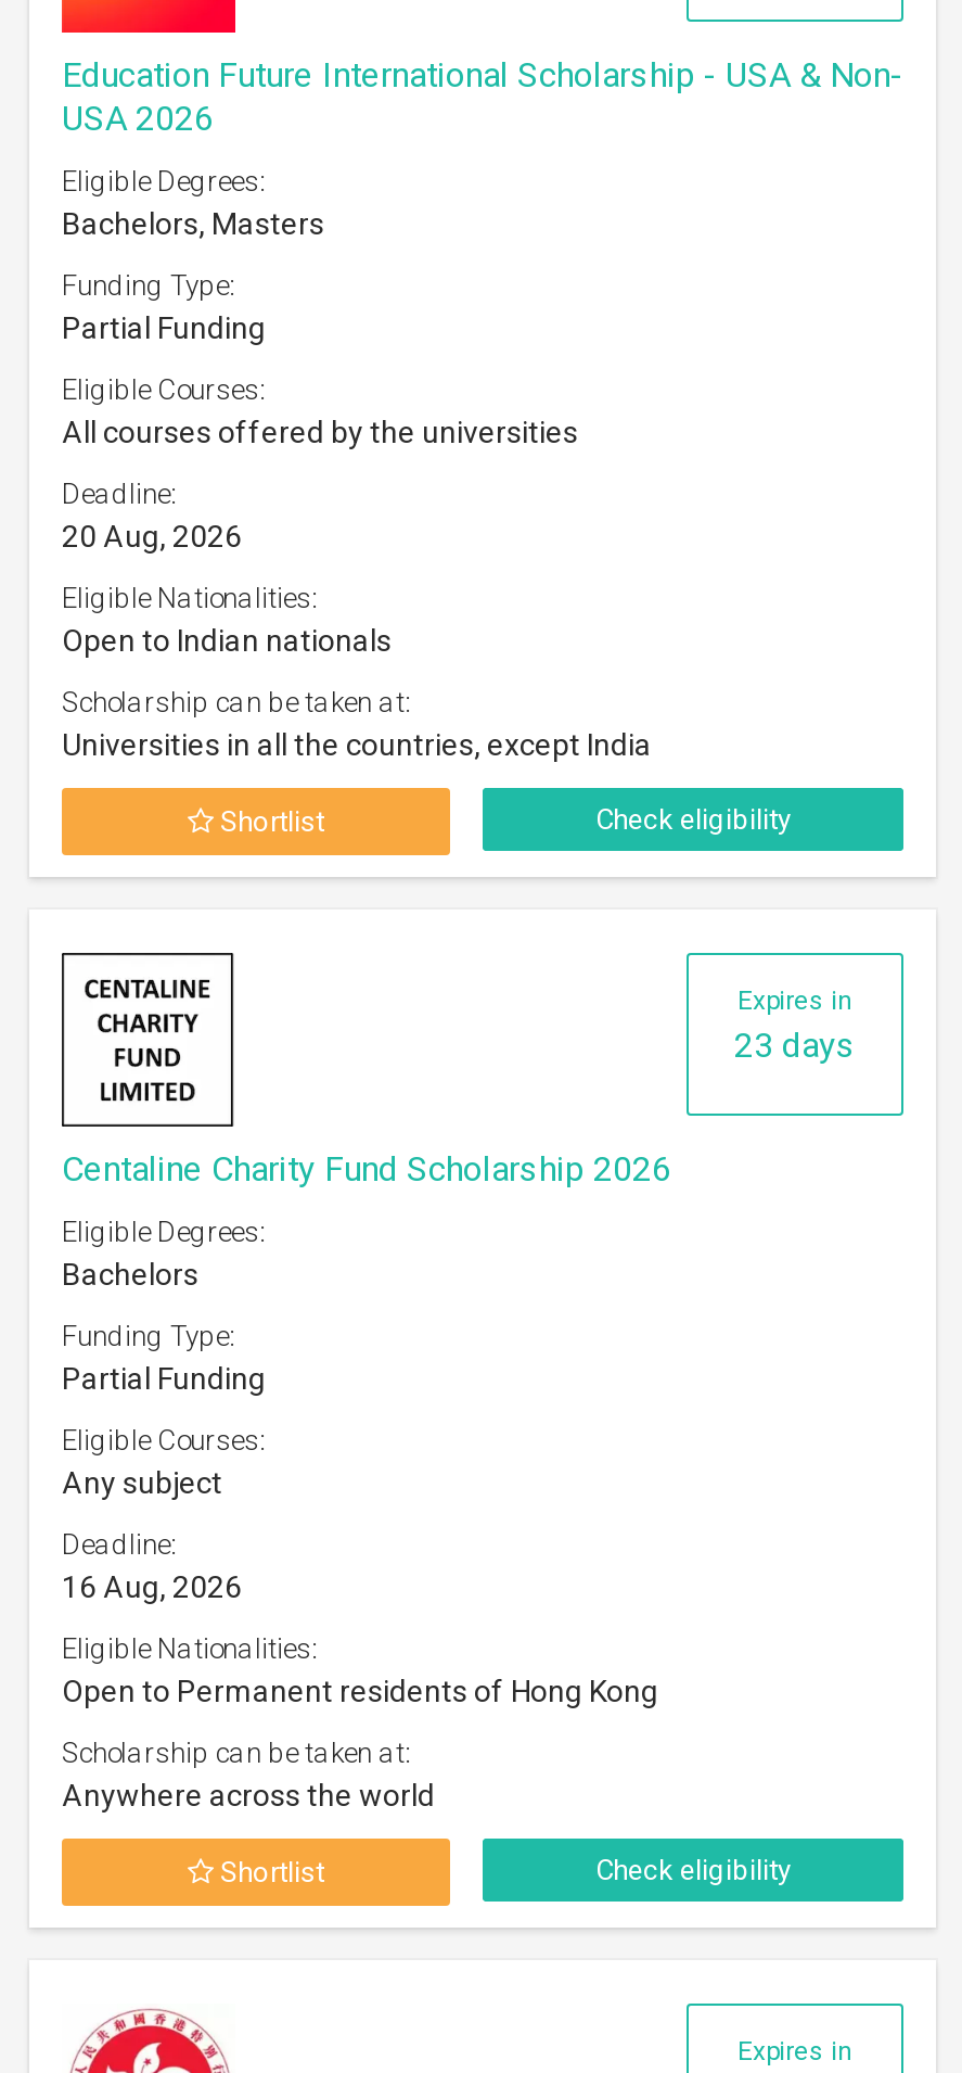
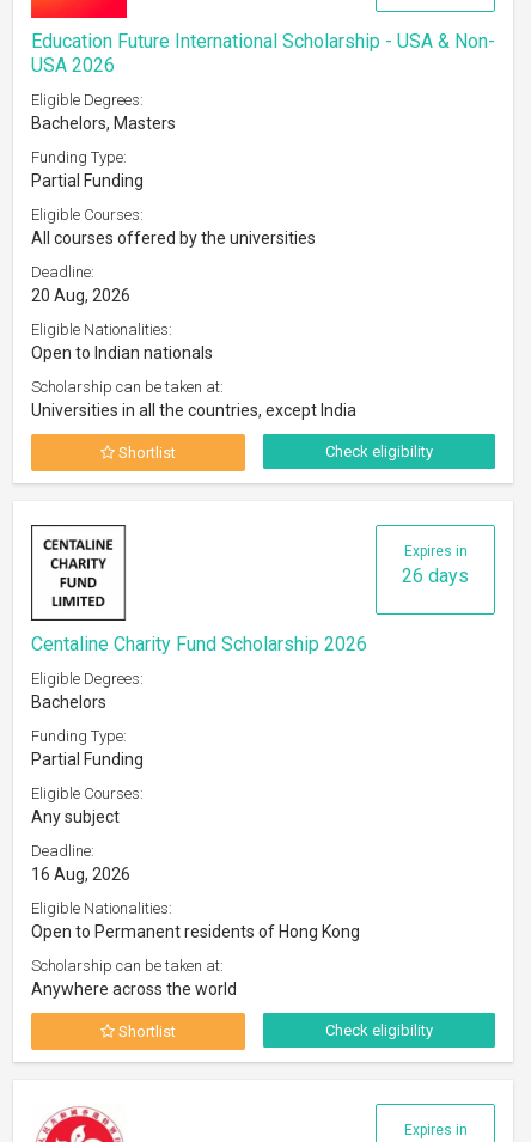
- 23 days
+ 26 days
